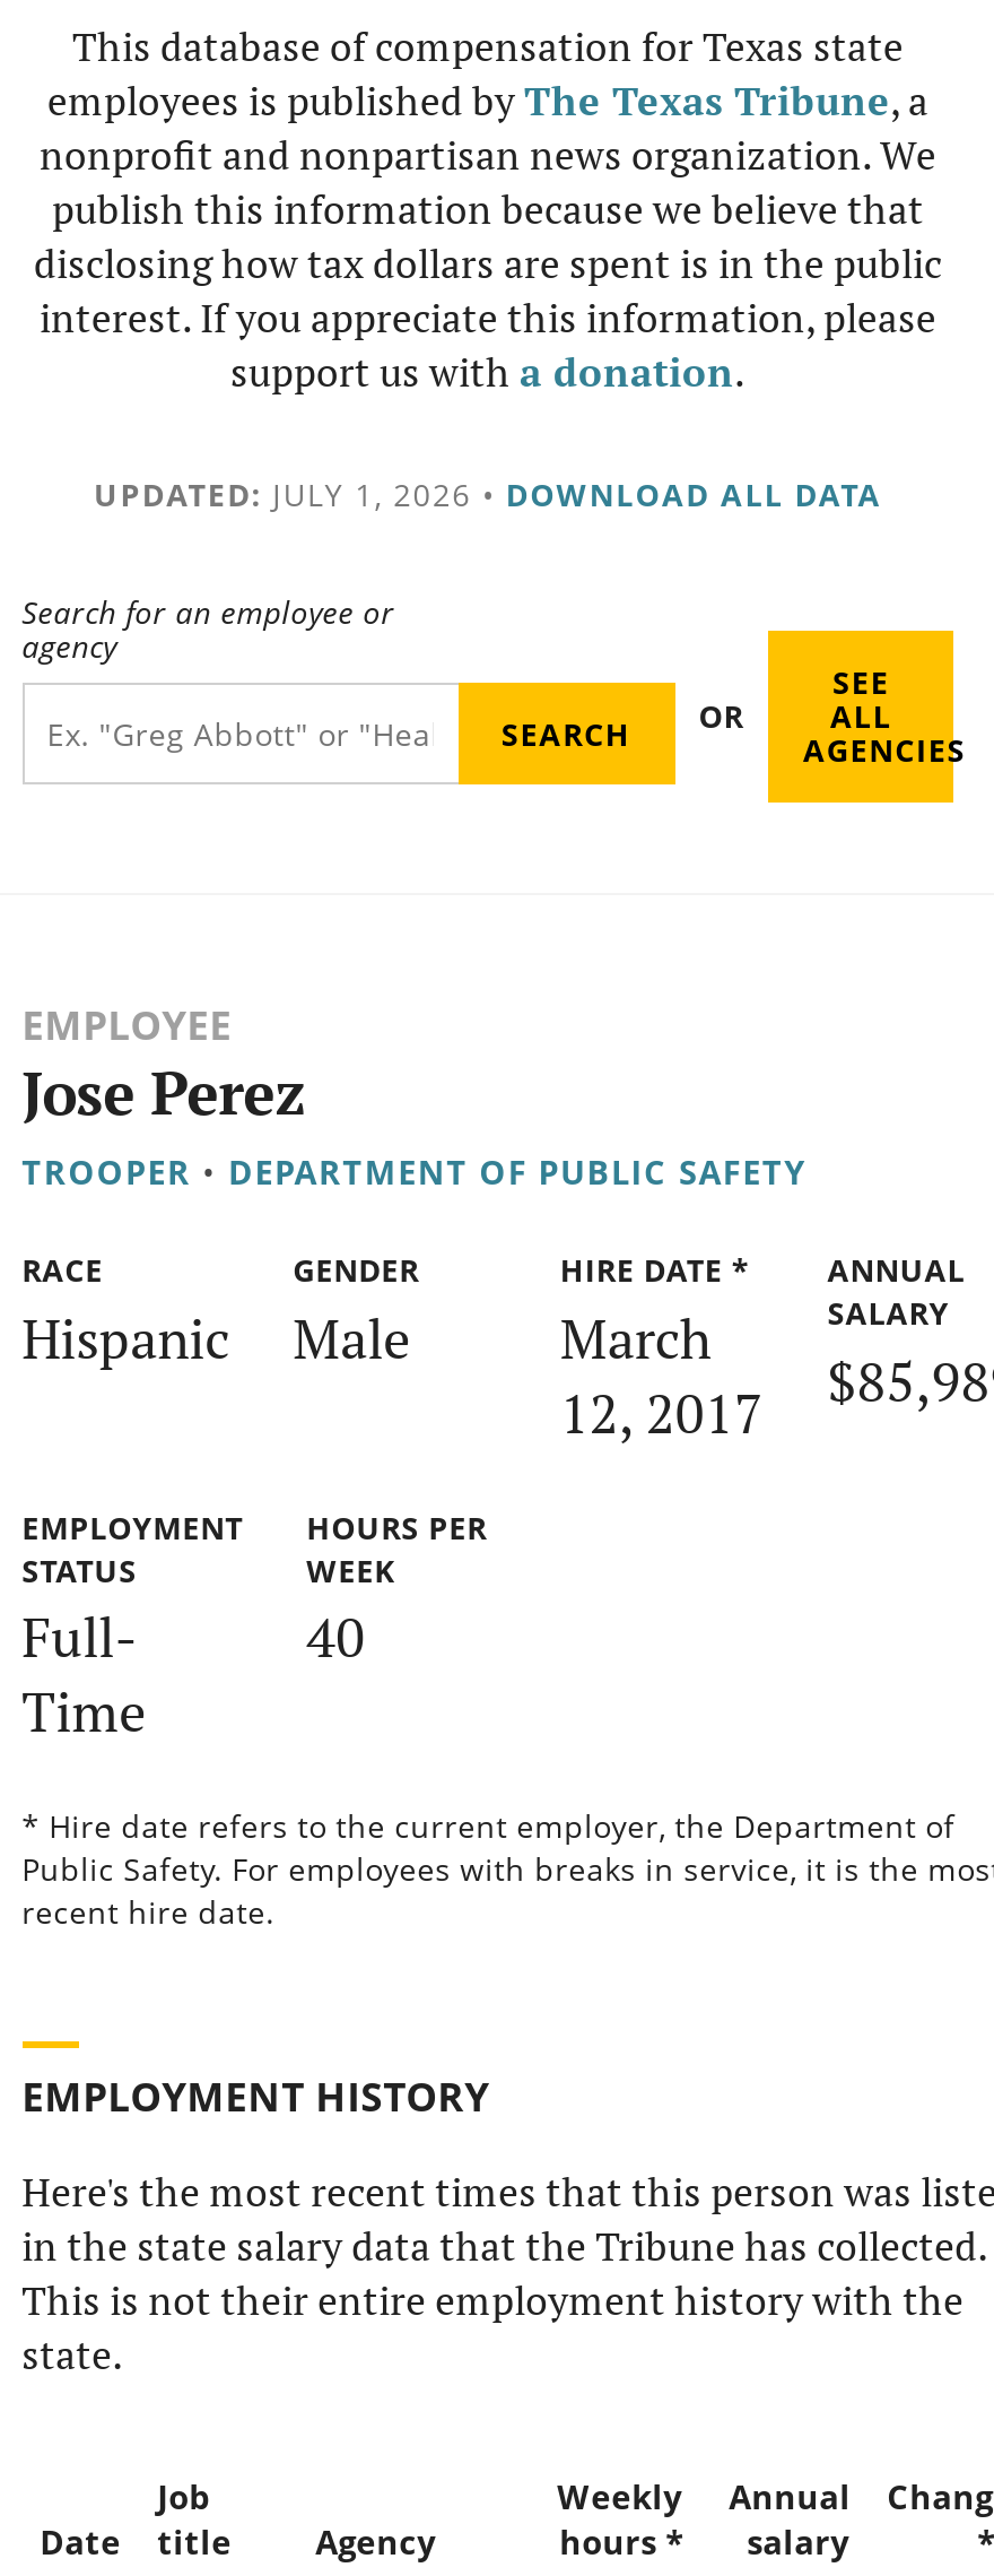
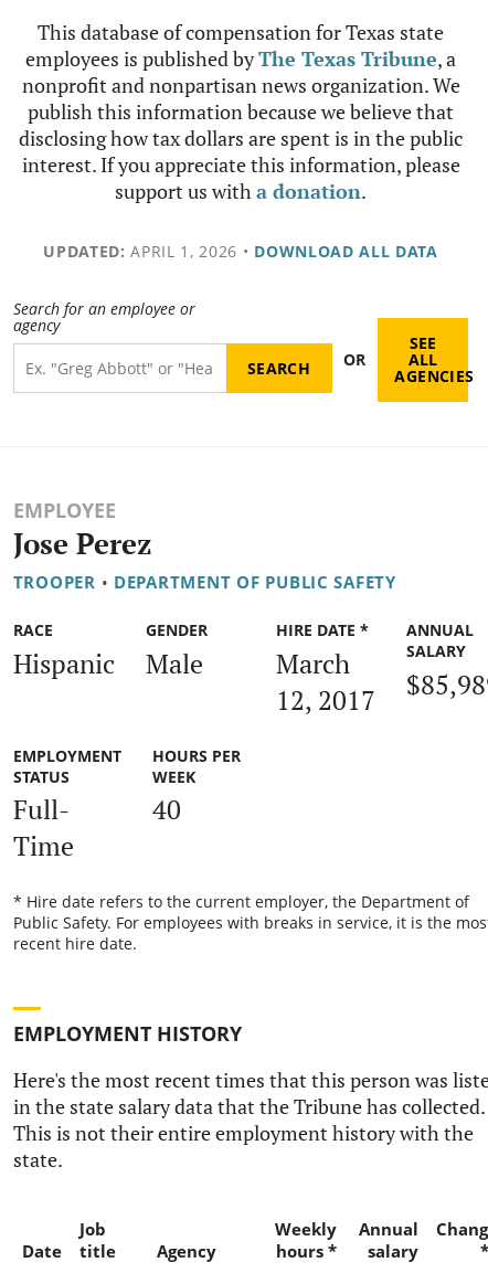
- UPDATED: JULY 1, 2026 • DOWNLOAD ALL DATA
+ UPDATED: APRIL 1, 2026 • DOWNLOAD ALL DATA
